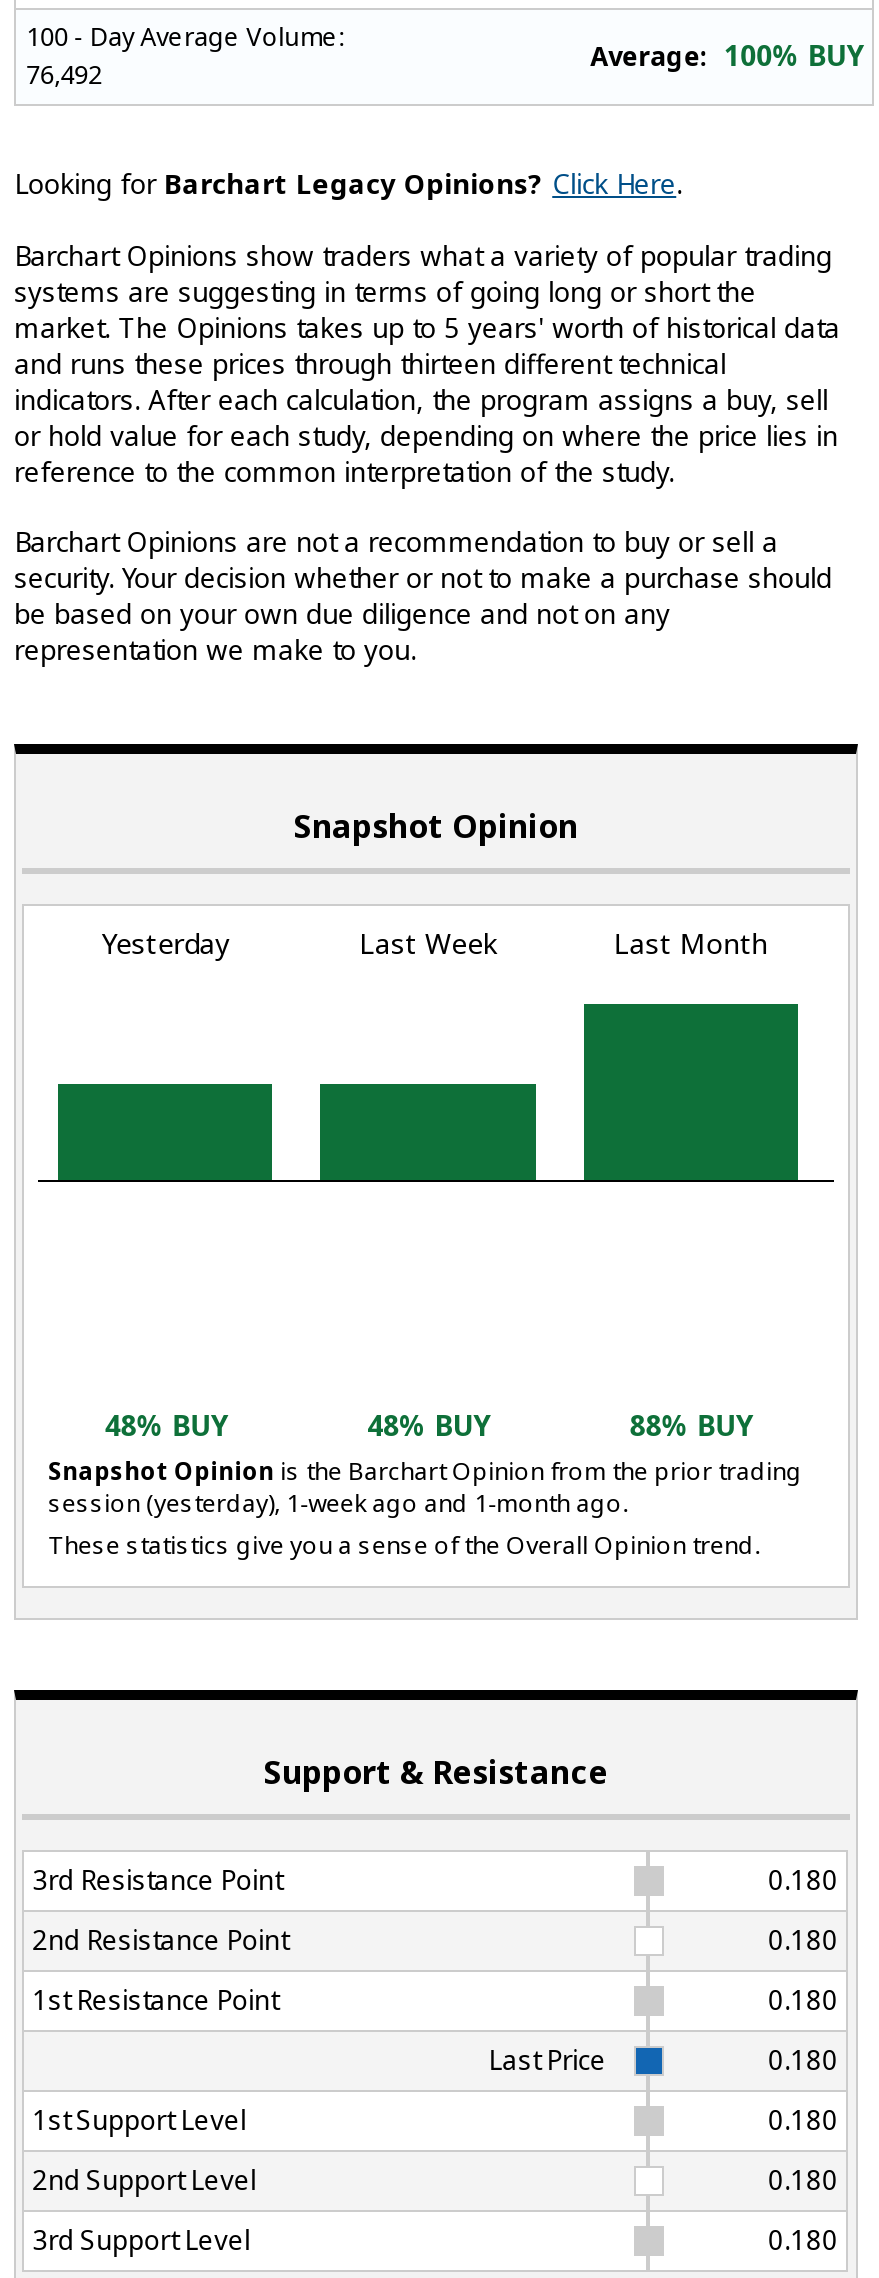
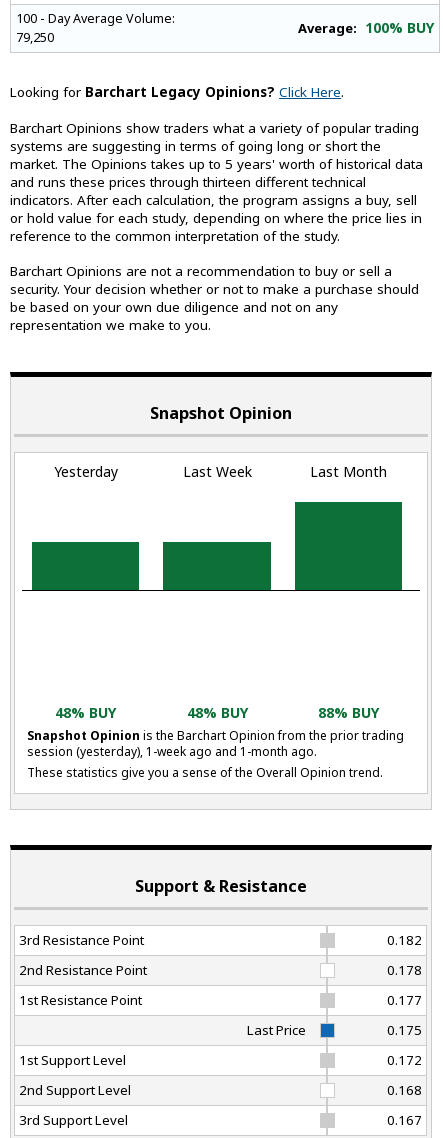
- 76,492
+ 79,250

- 0.180
+ 0.182

- 0.180
+ 0.178

- 0.180
+ 0.177

- 0.180
+ 0.175

- 0.180
+ 0.172

- 0.180
+ 0.168

- 0.180
+ 0.167
